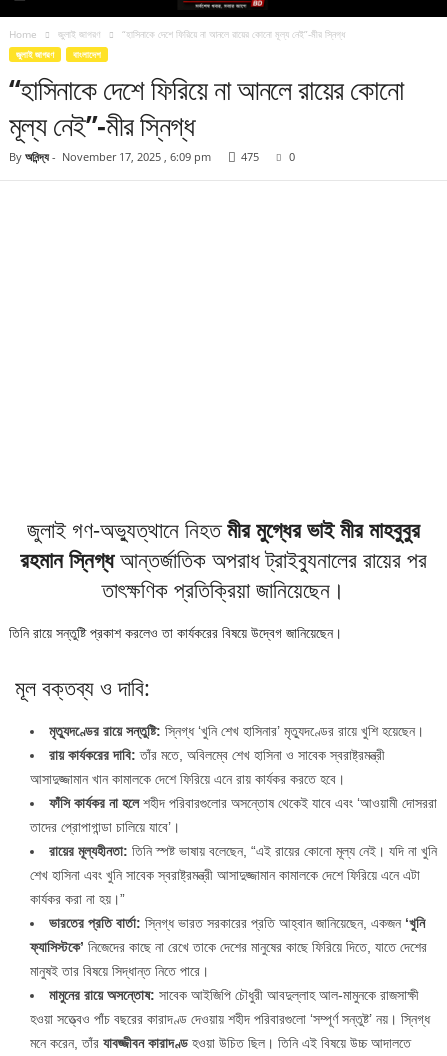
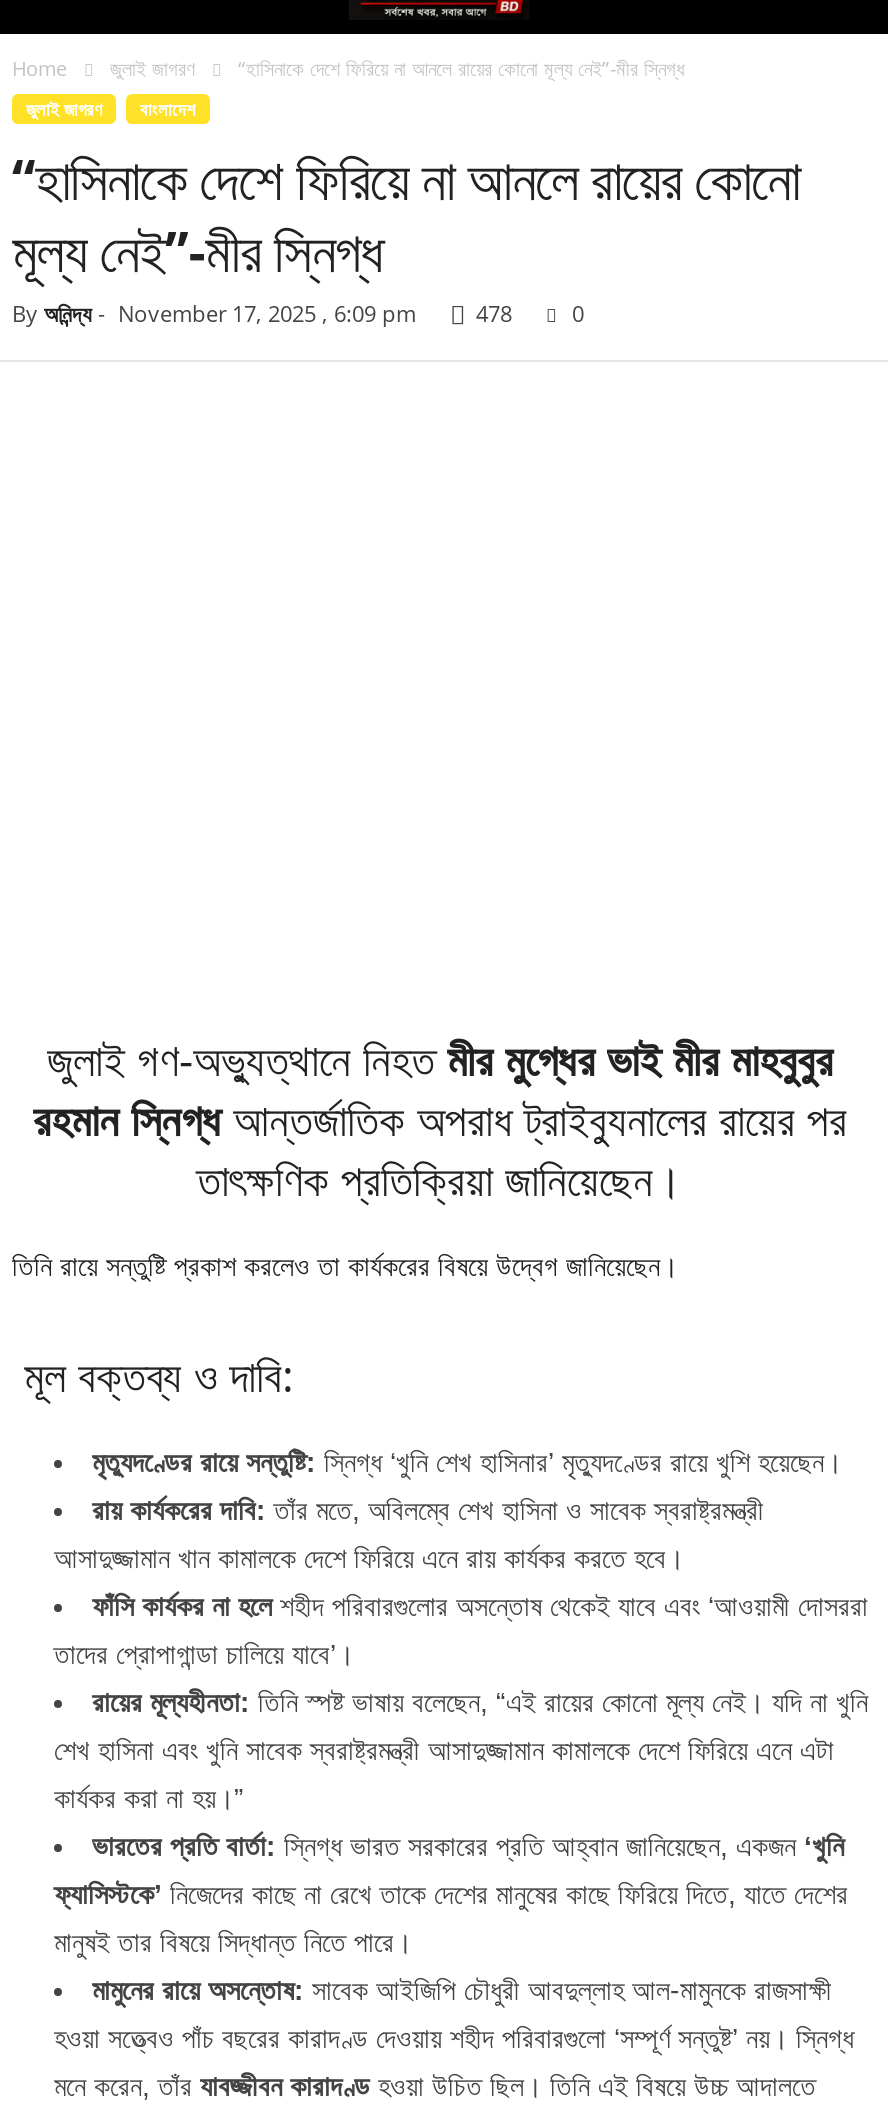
- By অনিন্দ্য - November 17, 2025 , 6:09 pm 475 0
+ By অনিন্দ্য - November 17, 2025 , 6:09 pm 478 0
